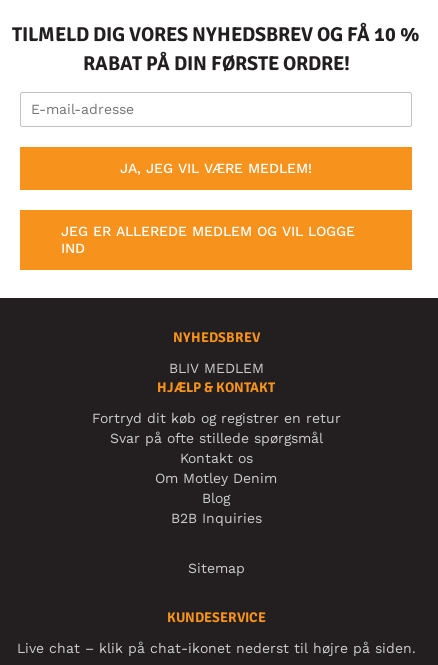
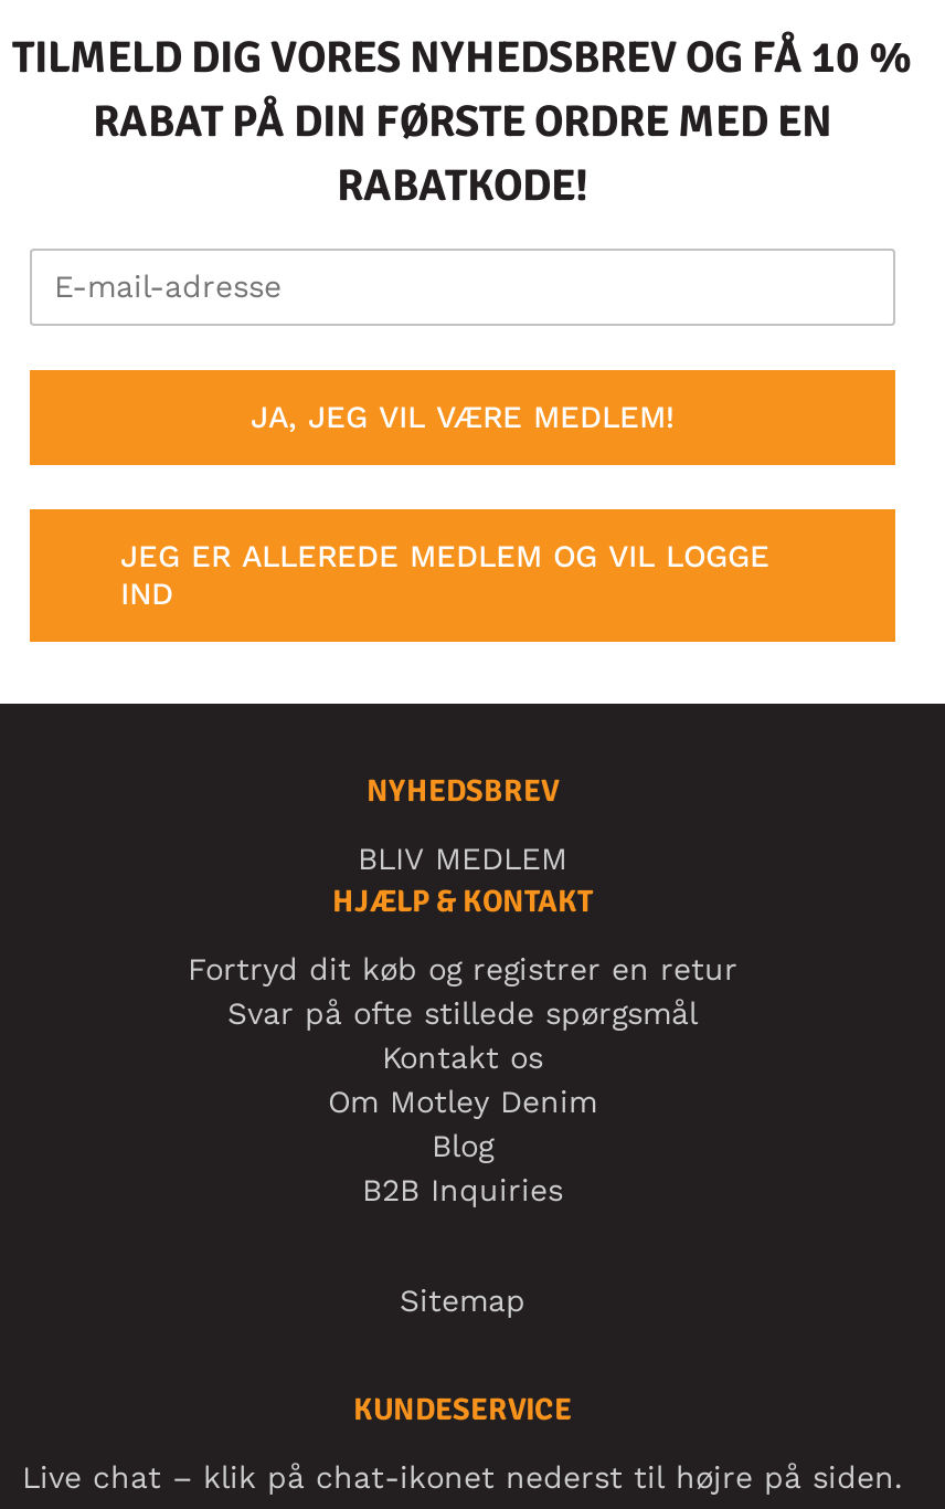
- RABAT PÅ DIN FØRSTE ORDRE!
+ RABAT PÅ DIN FØRSTE ORDRE MED EN
+ RABATKODE!
